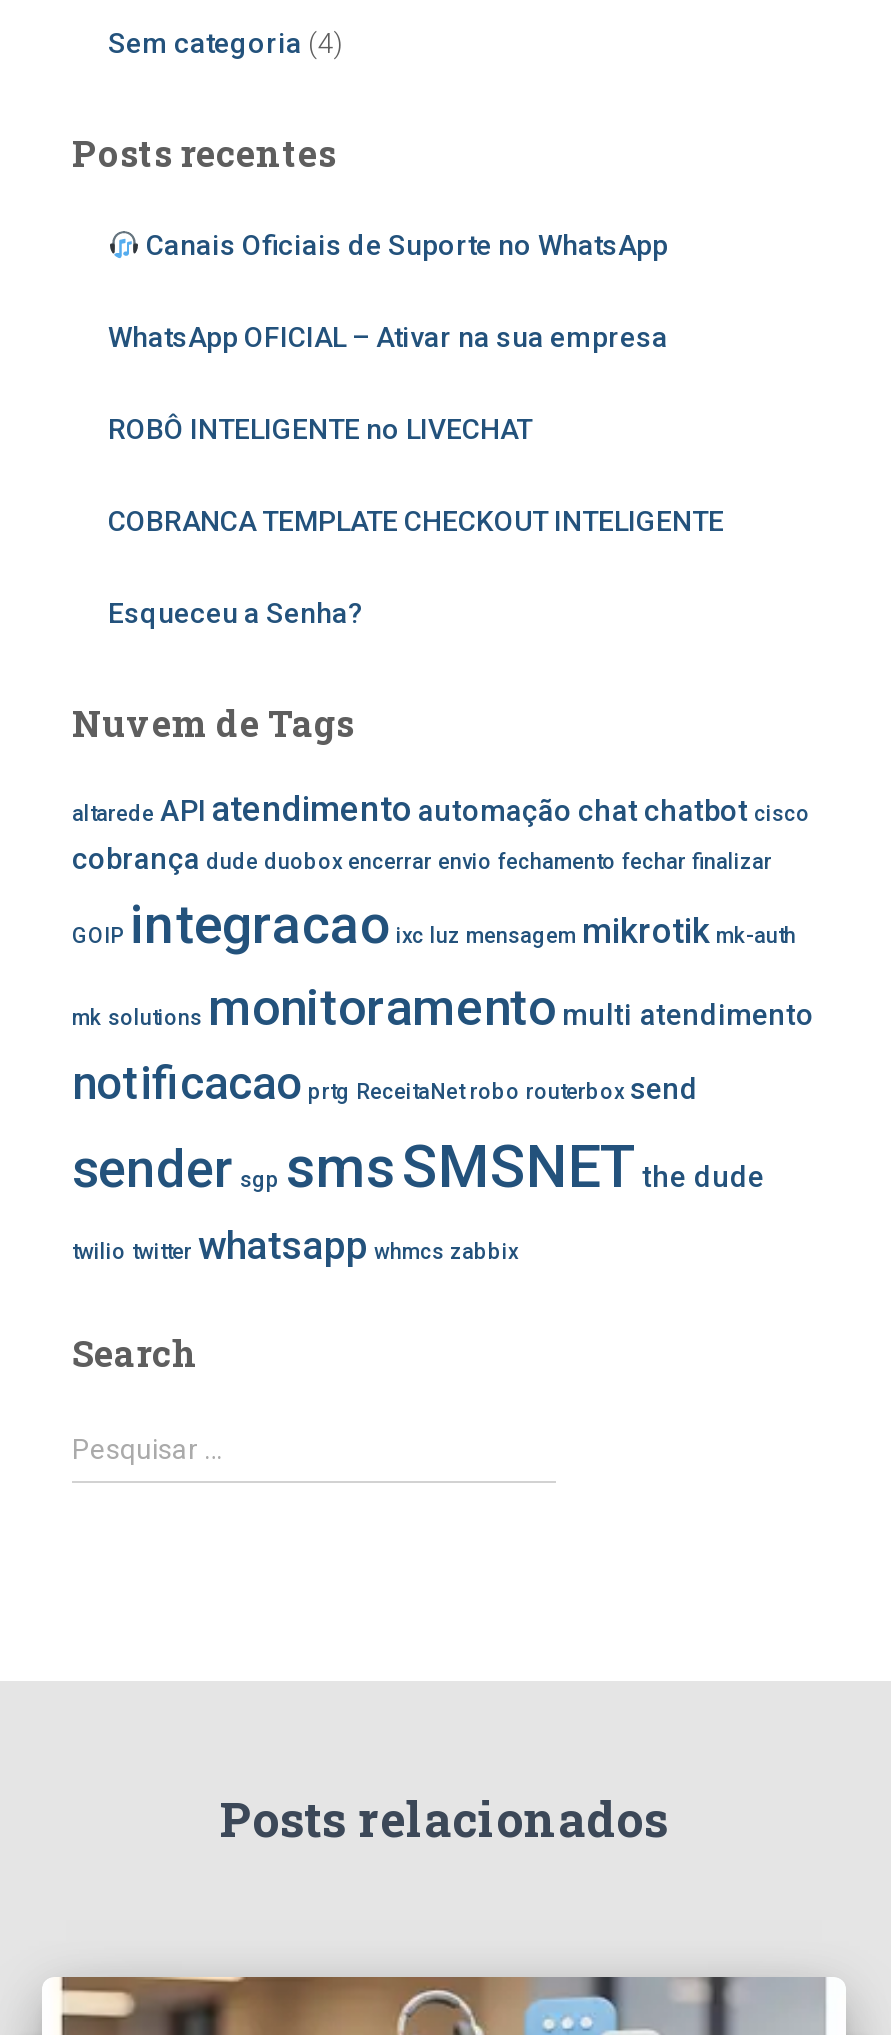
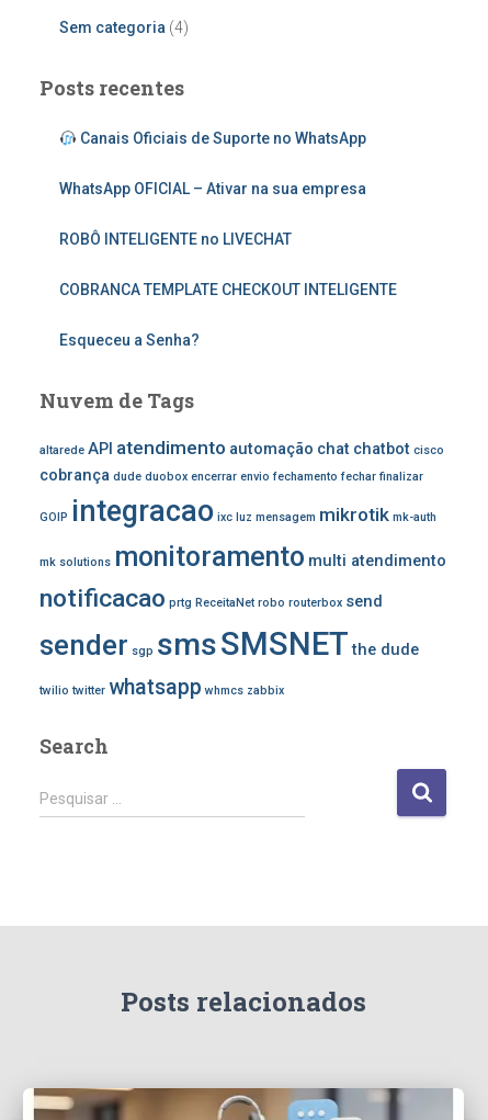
+ [image]
